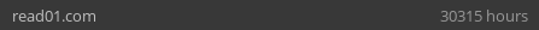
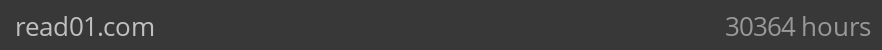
- 30315 hours
+ 30364 hours
